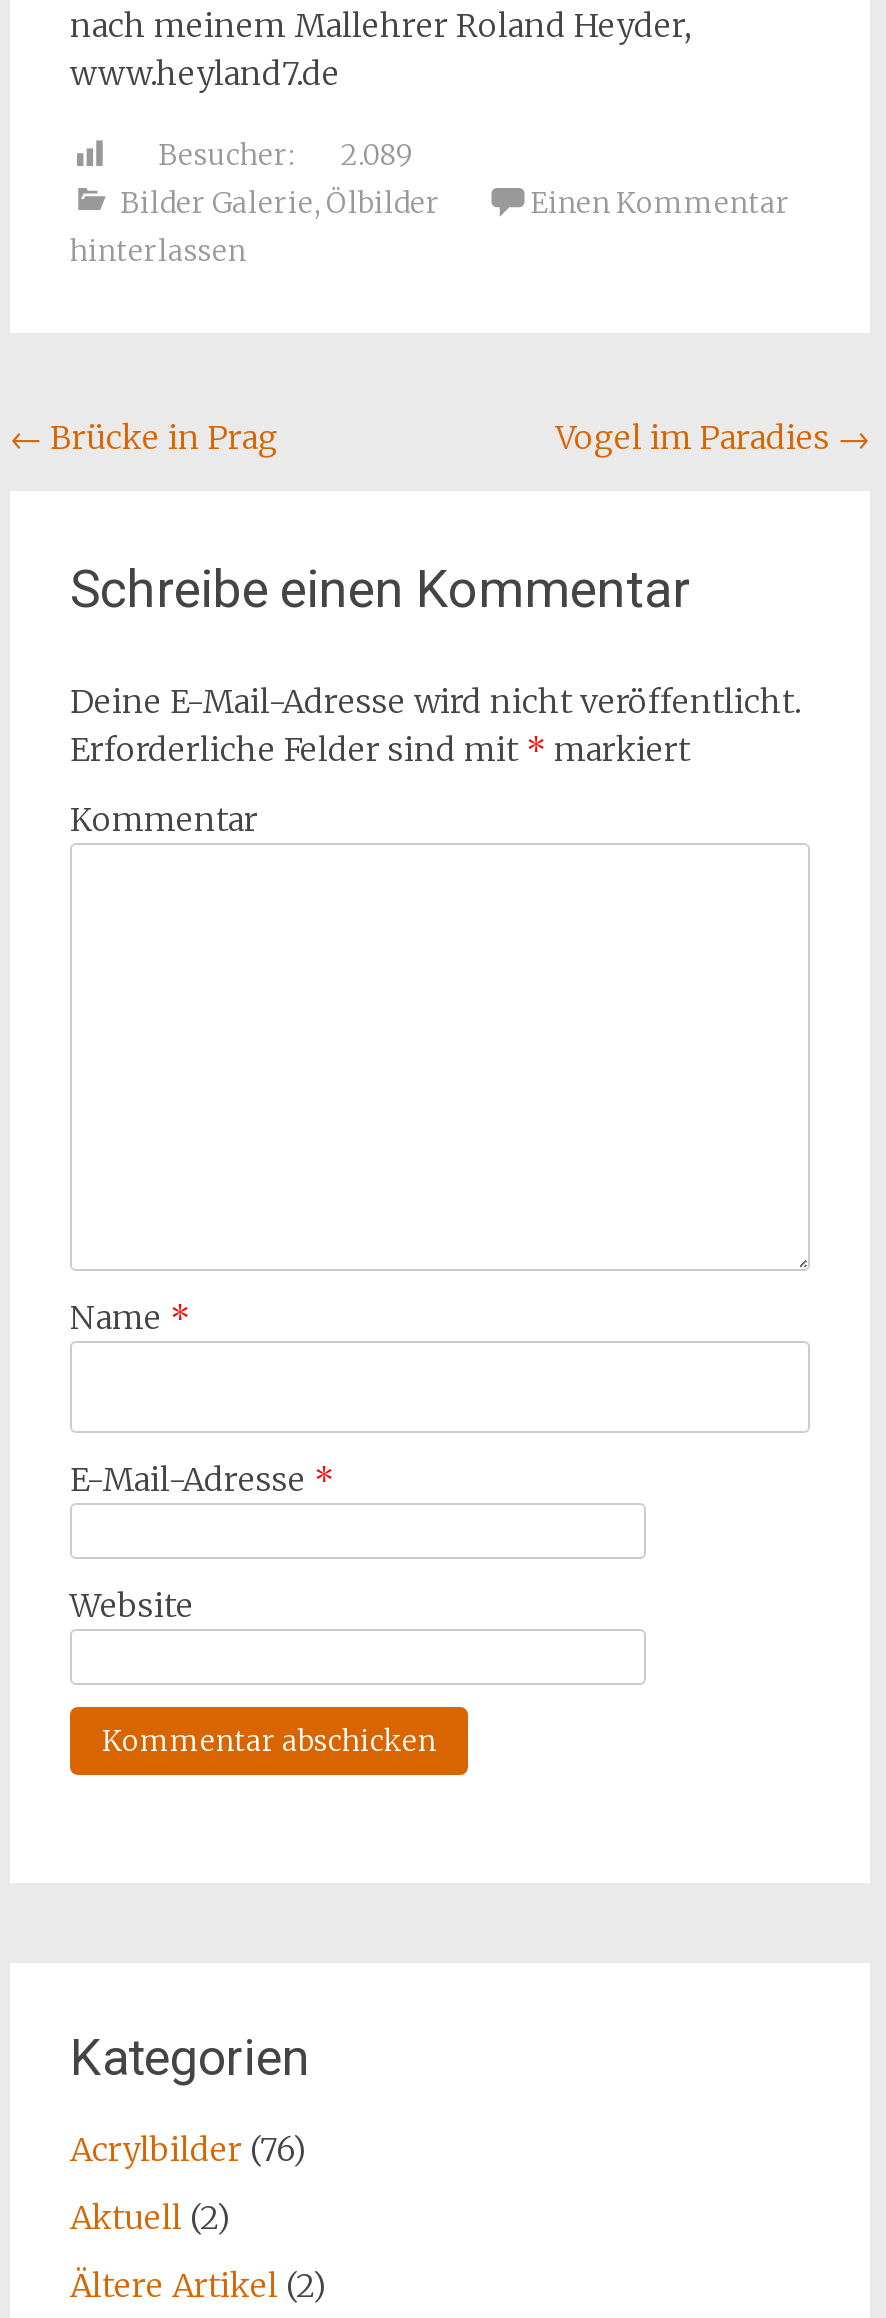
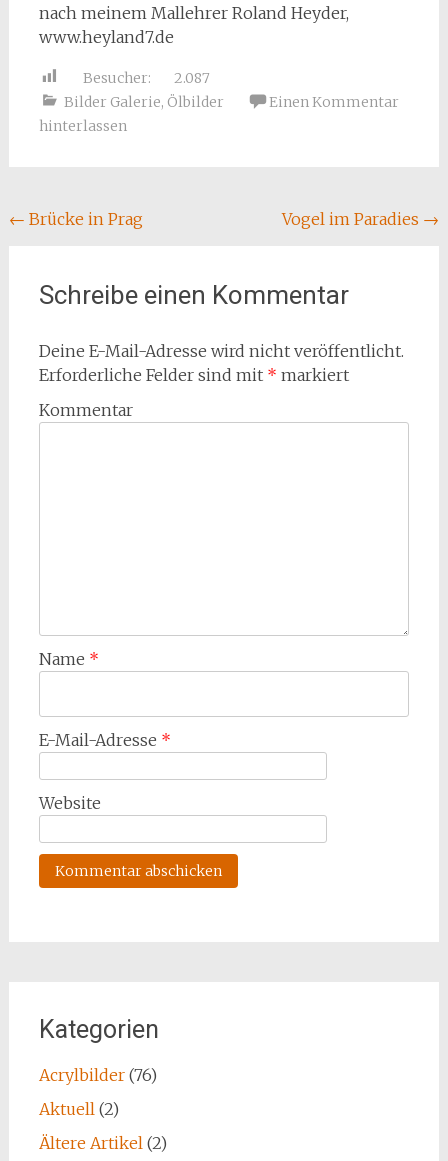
- Besucher: 2.089
+ Besucher: 2.087
